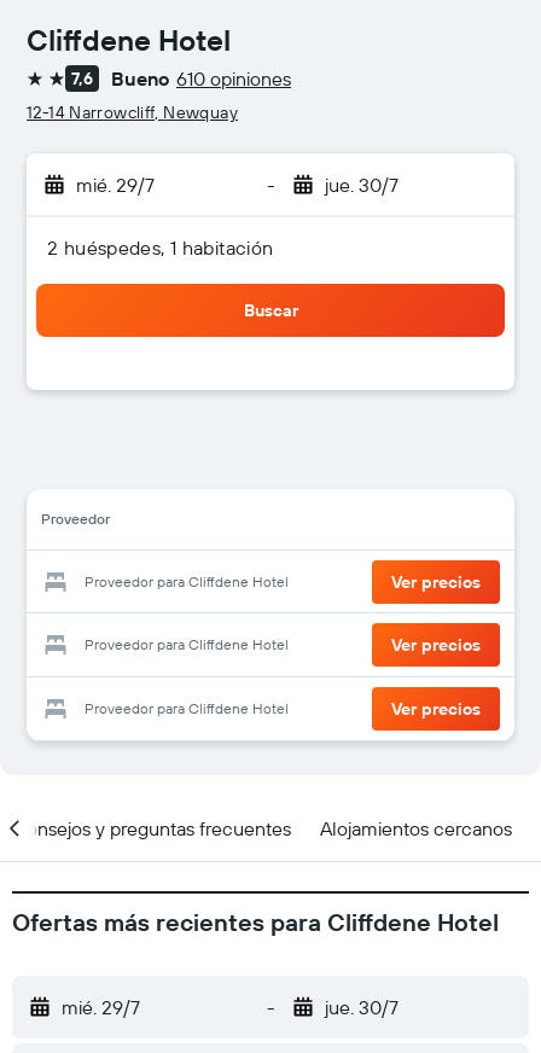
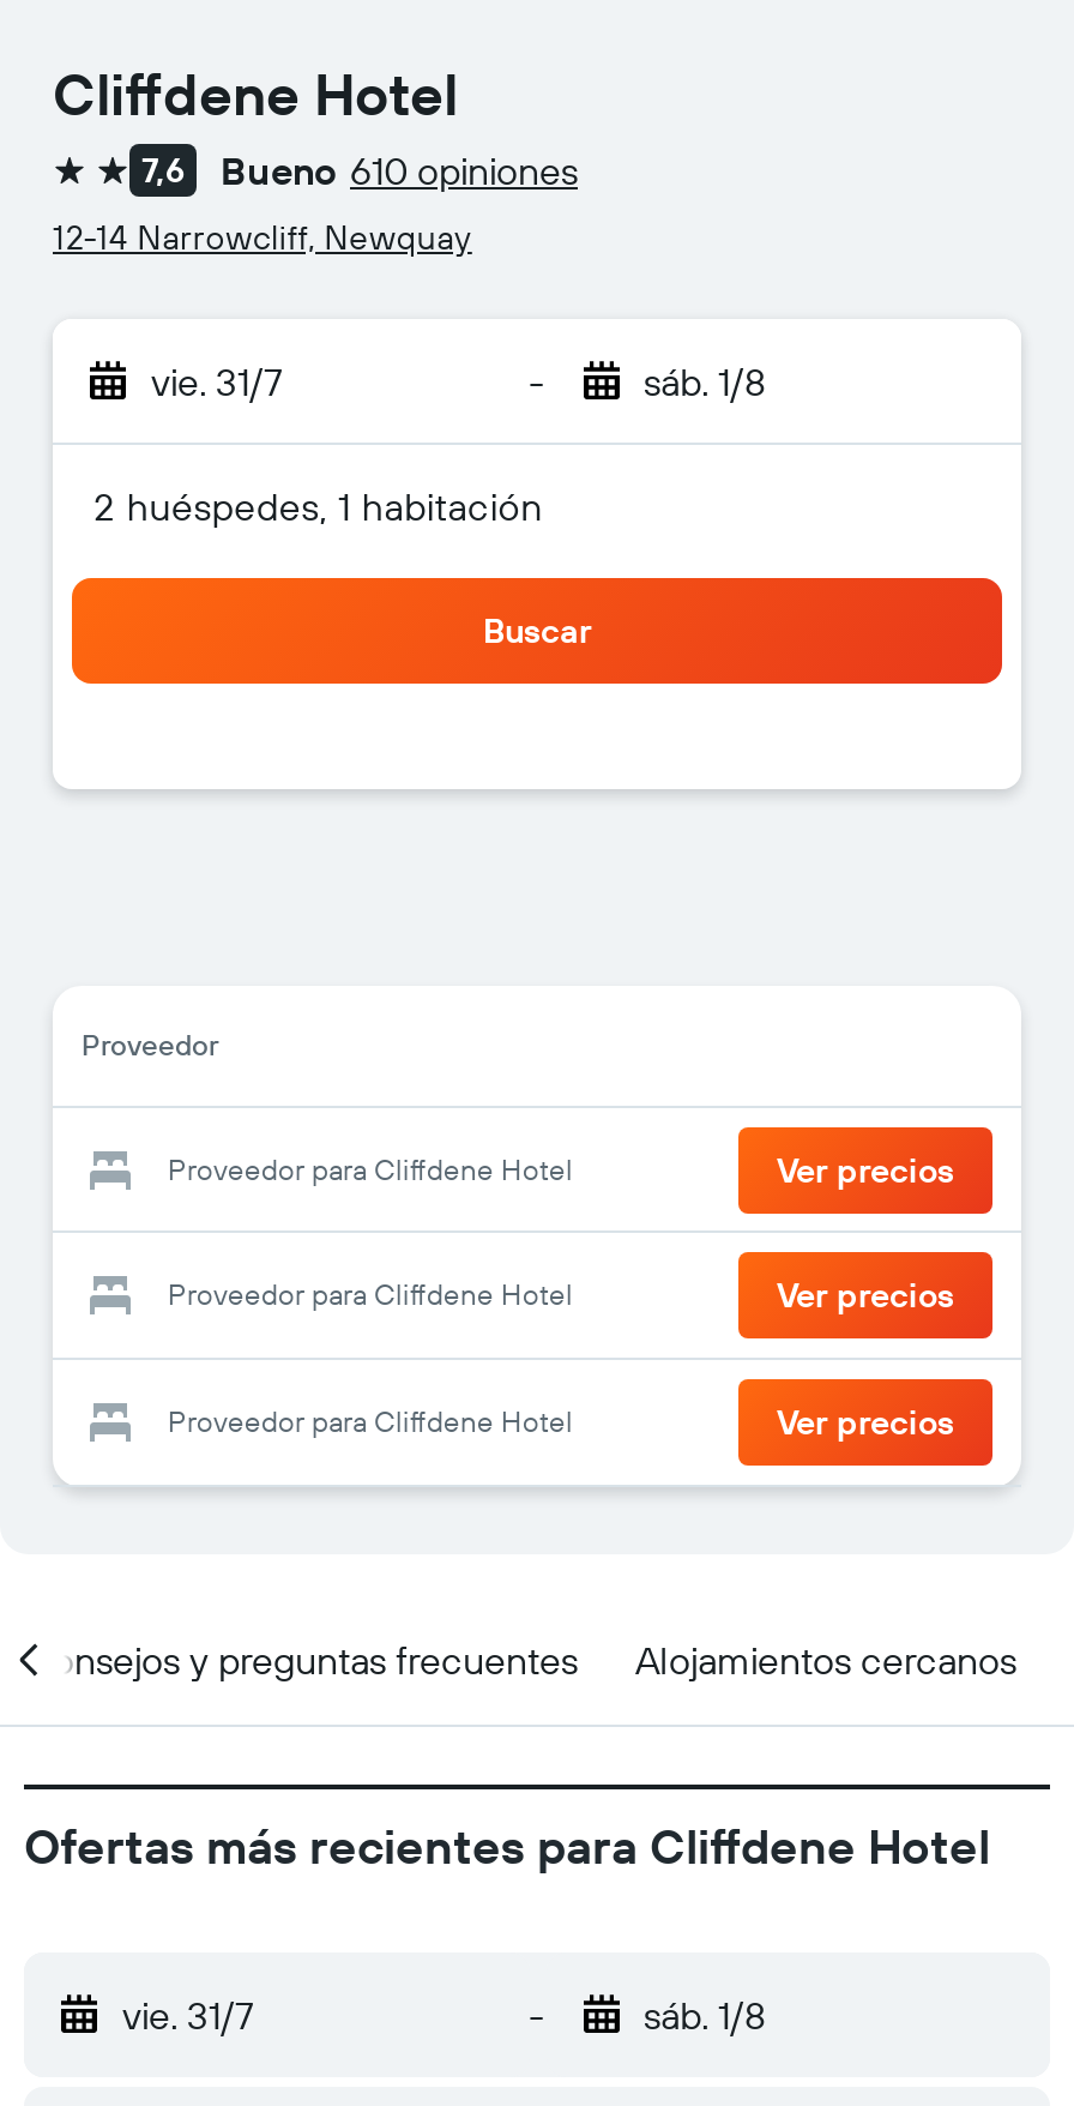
- mié. 29/7
+ vie. 31/7

- jue. 30/7
+ sáb. 1/8

- mié. 29/7
+ vie. 31/7

- jue. 30/7
+ sáb. 1/8
